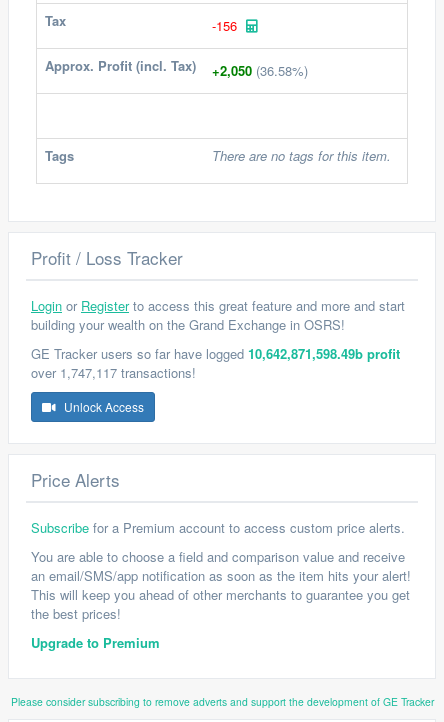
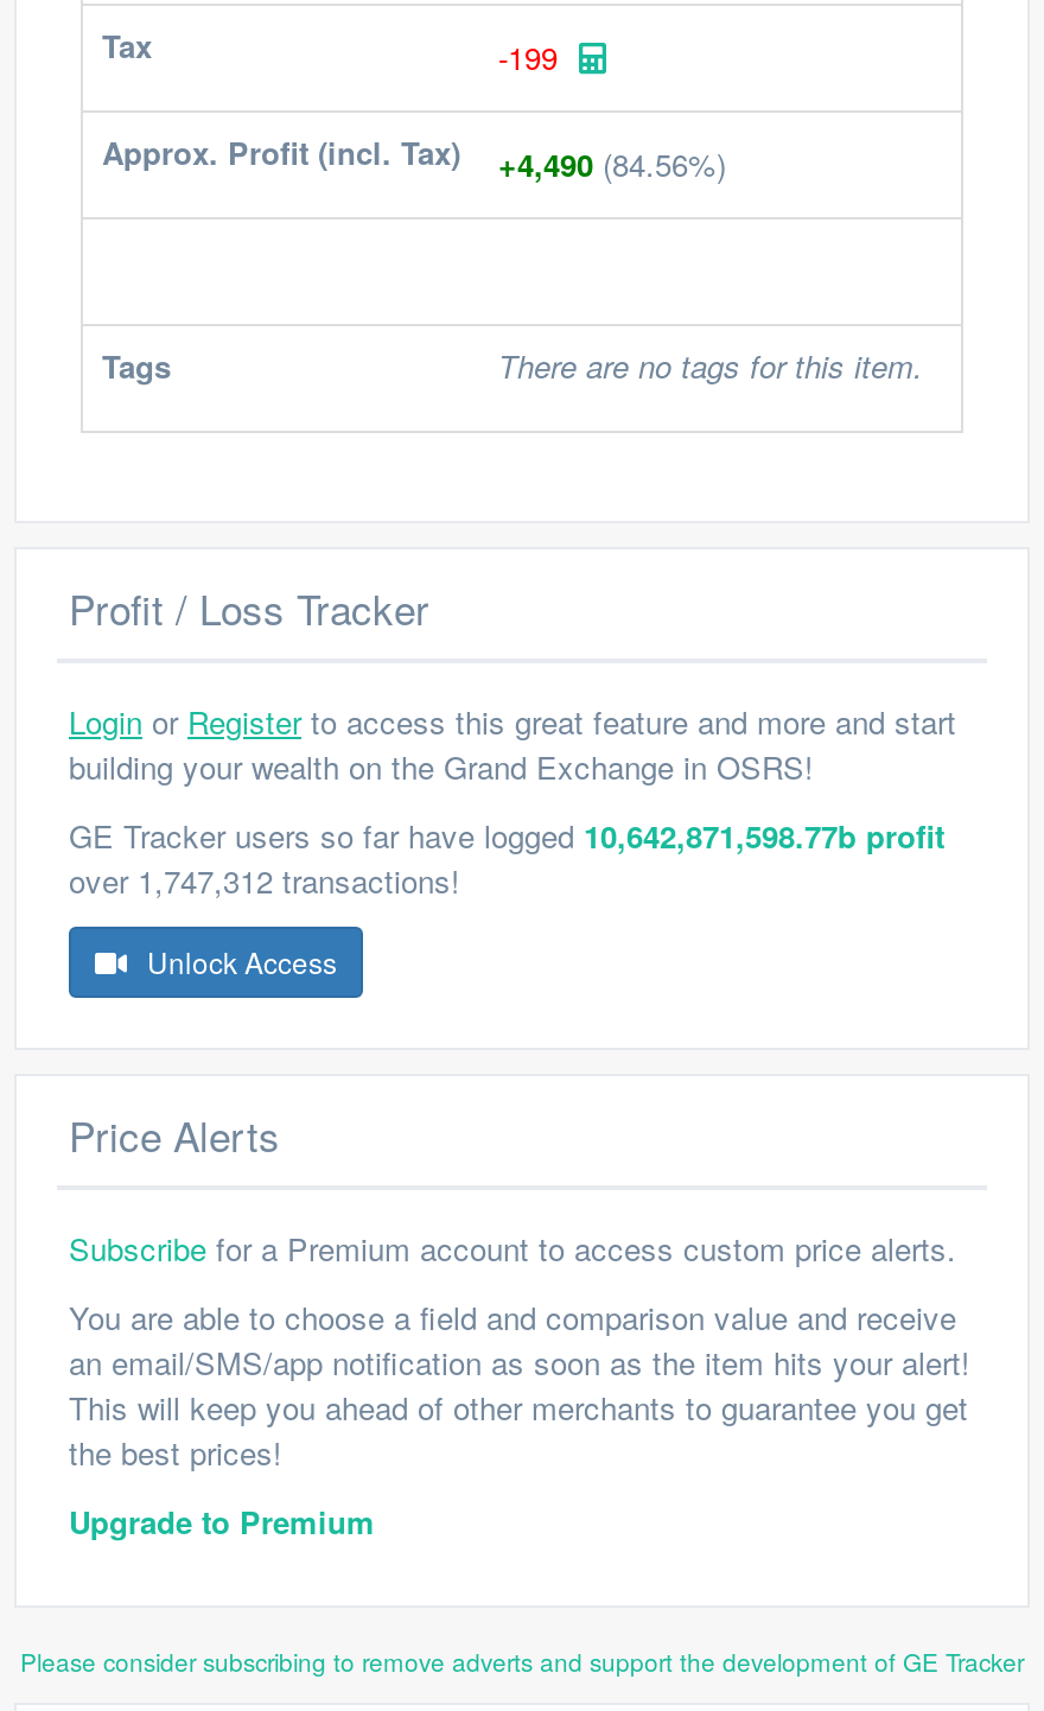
- -156
+ -199

- Approx. Profit (incl. Tax) +2,050 (36.58%)
+ Approx. Profit (incl. Tax) +4,490 (84.56%)

- GE Tracker users so far have logged 10,642,871,598.49b profit
+ GE Tracker users so far have logged 10,642,871,598.77b profit

- over 1,747,117 transactions!
+ over 1,747,312 transactions!
